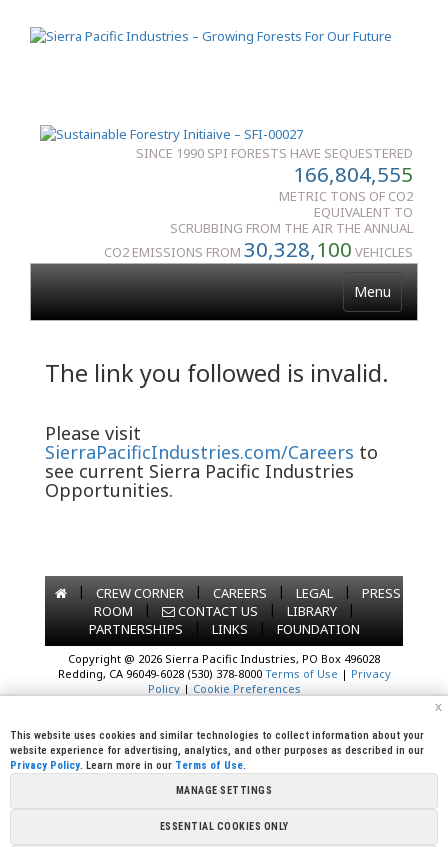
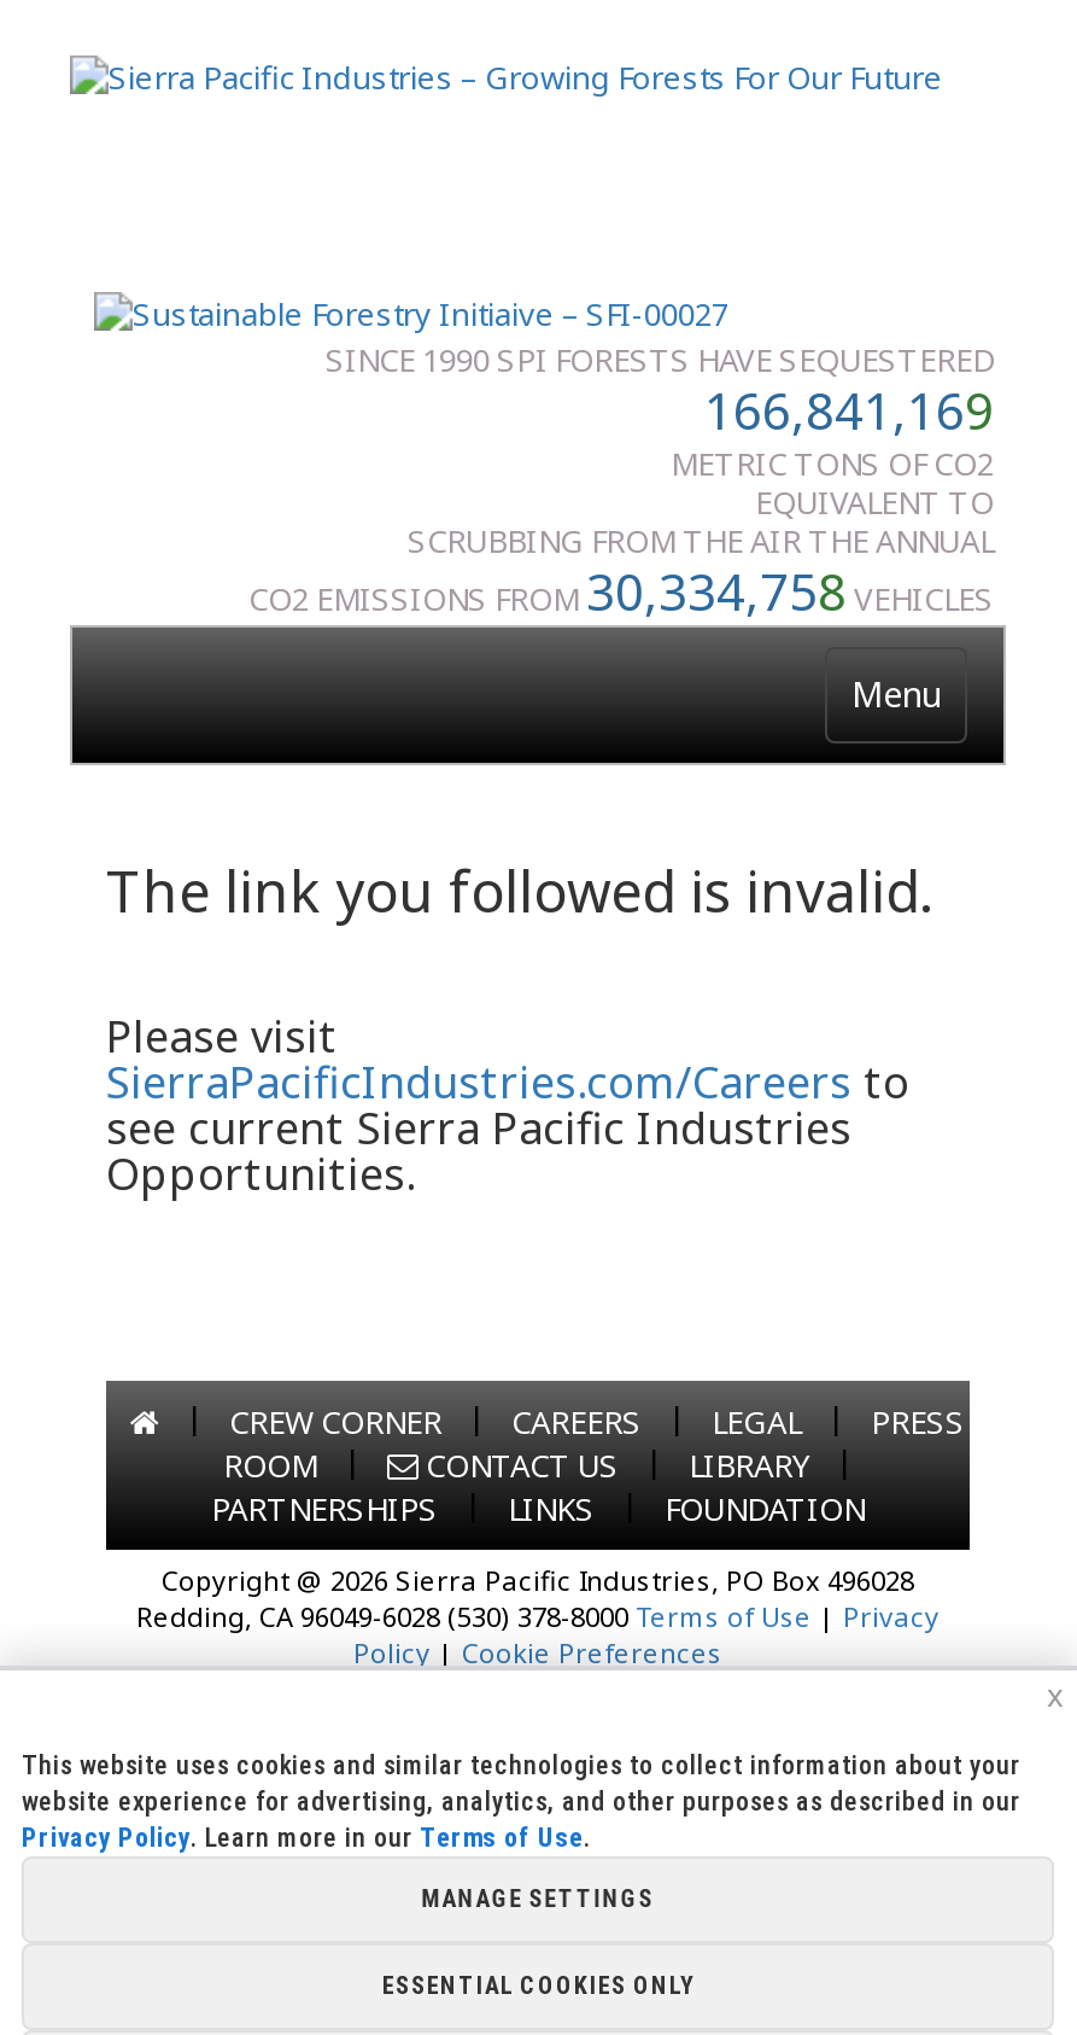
- 166,804,555
+ 166,841,169

- CO2 EMISSIONS FROM30,328,100VEHICLES
+ CO2 EMISSIONS FROM30,334,758VEHICLES
